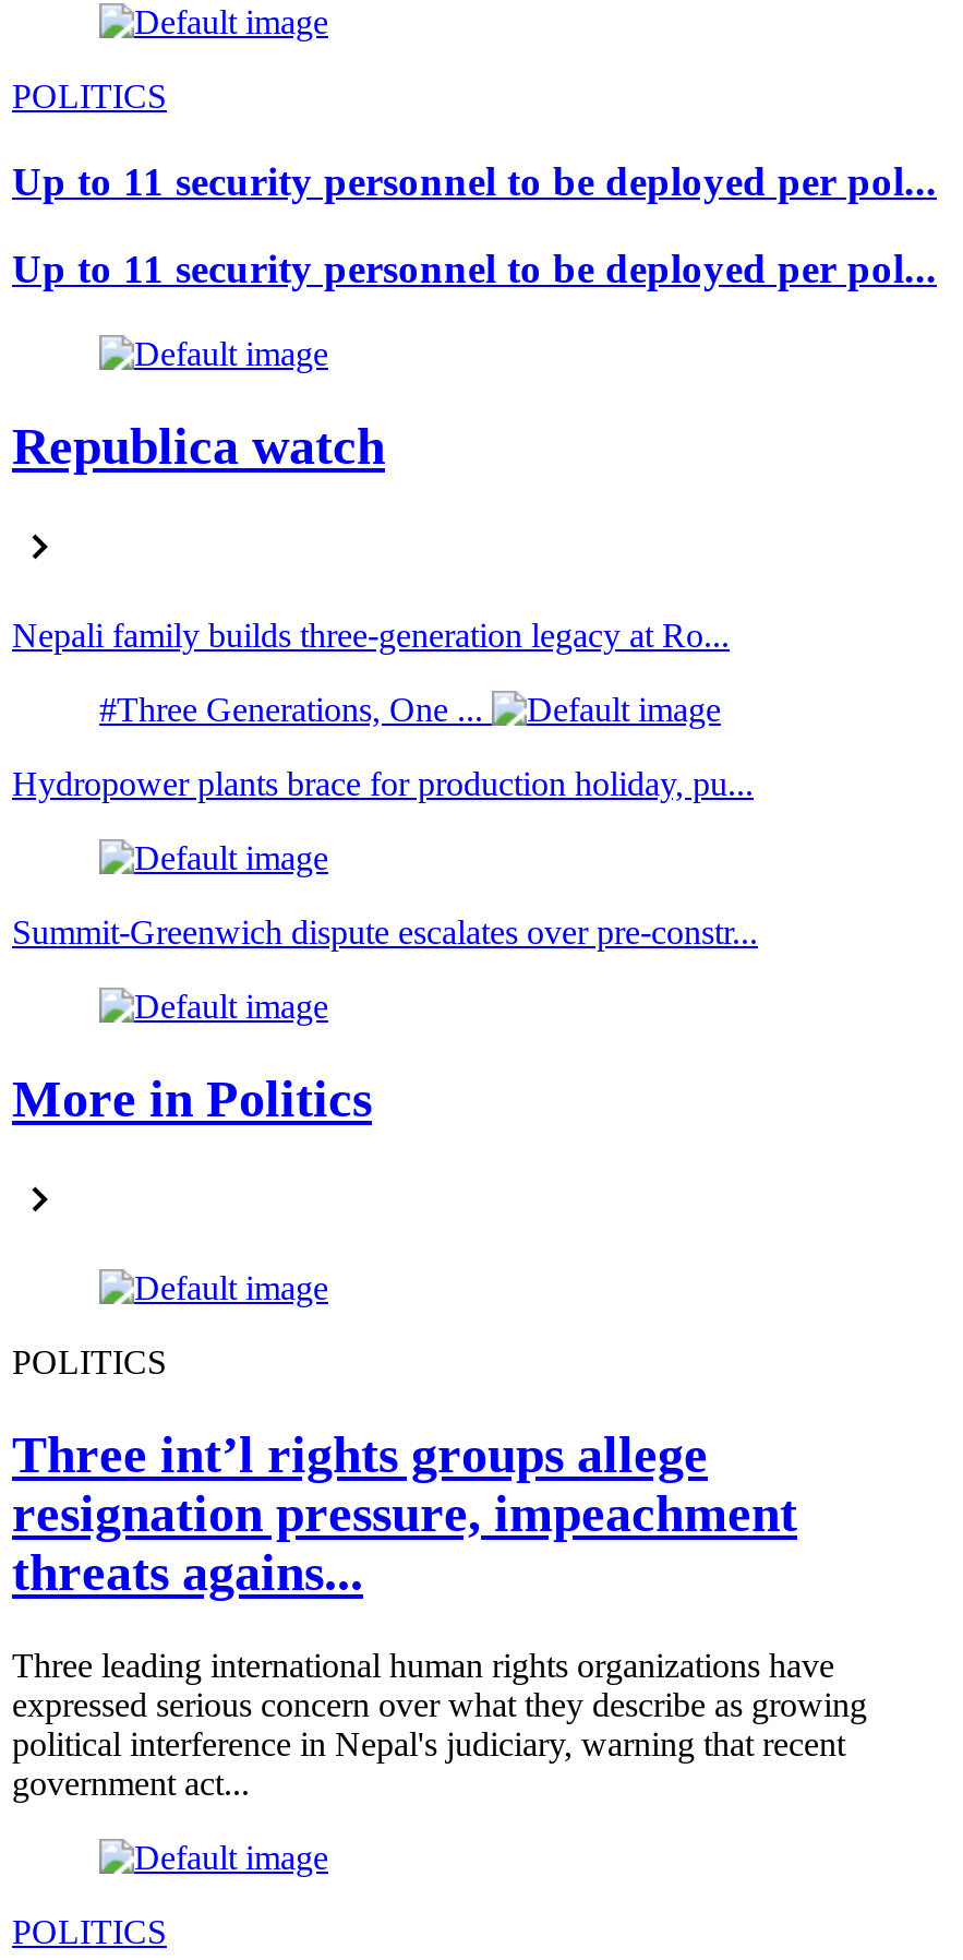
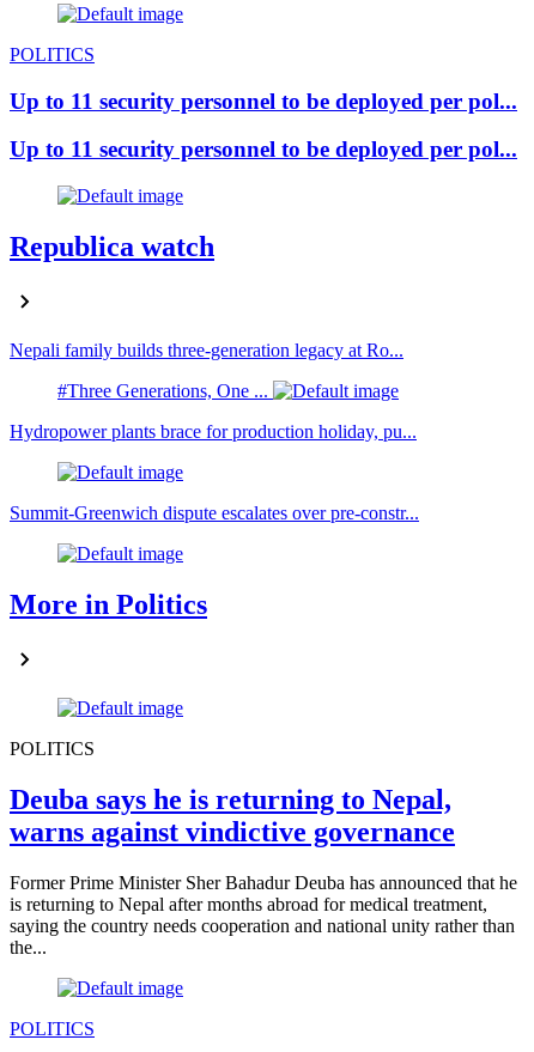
- Three int’l rights groups allege
- resignation pressure, impeachment
- threats agains...
+ Deuba says he is returning to Nepal,
+ warns against vindictive governance

- Three leading international human rights organizations have
- expressed serious concern over what they describe as growing
- political interference in Nepal's judiciary, warning that recent
- government act...
+ Former Prime Minister Sher Bahadur Deuba has announced that he
+ is returning to Nepal after months abroad for medical treatment,
+ saying the country needs cooperation and national unity rather than
+ the...
